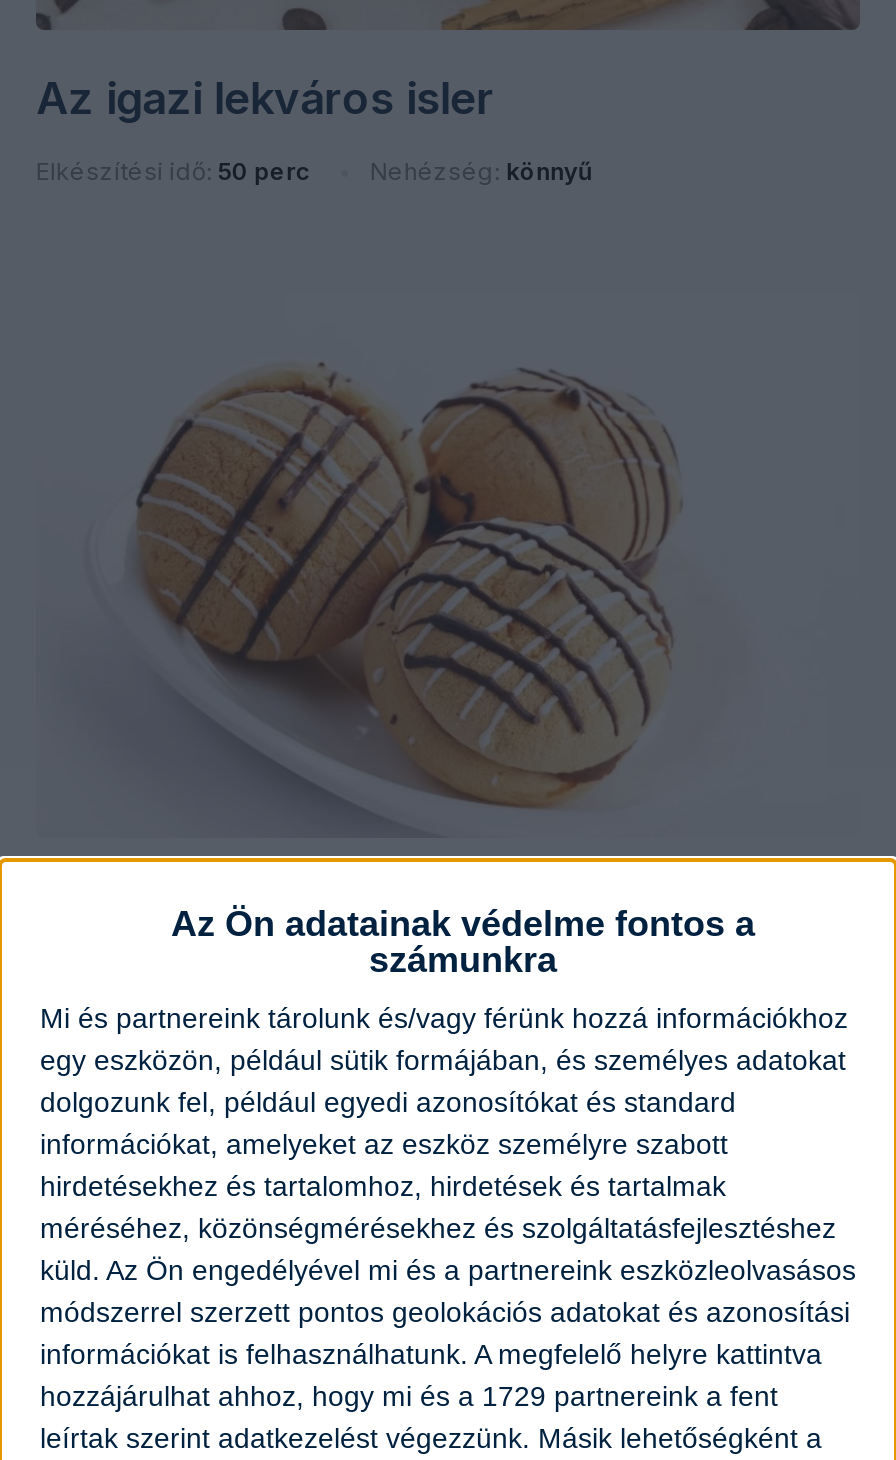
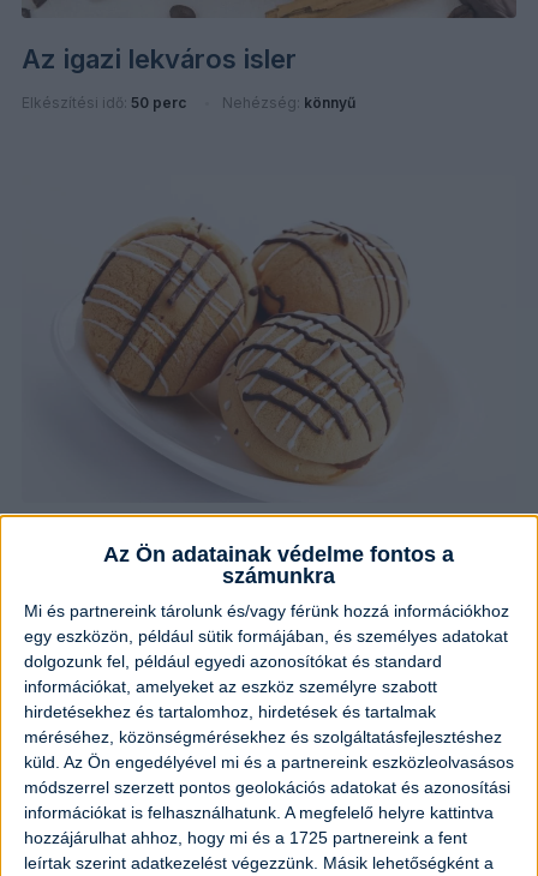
- hozzájárulhat ahhoz, hogy mi és a 1729 partnereink a fent
+ hozzájárulhat ahhoz, hogy mi és a 1725 partnereink a fent
